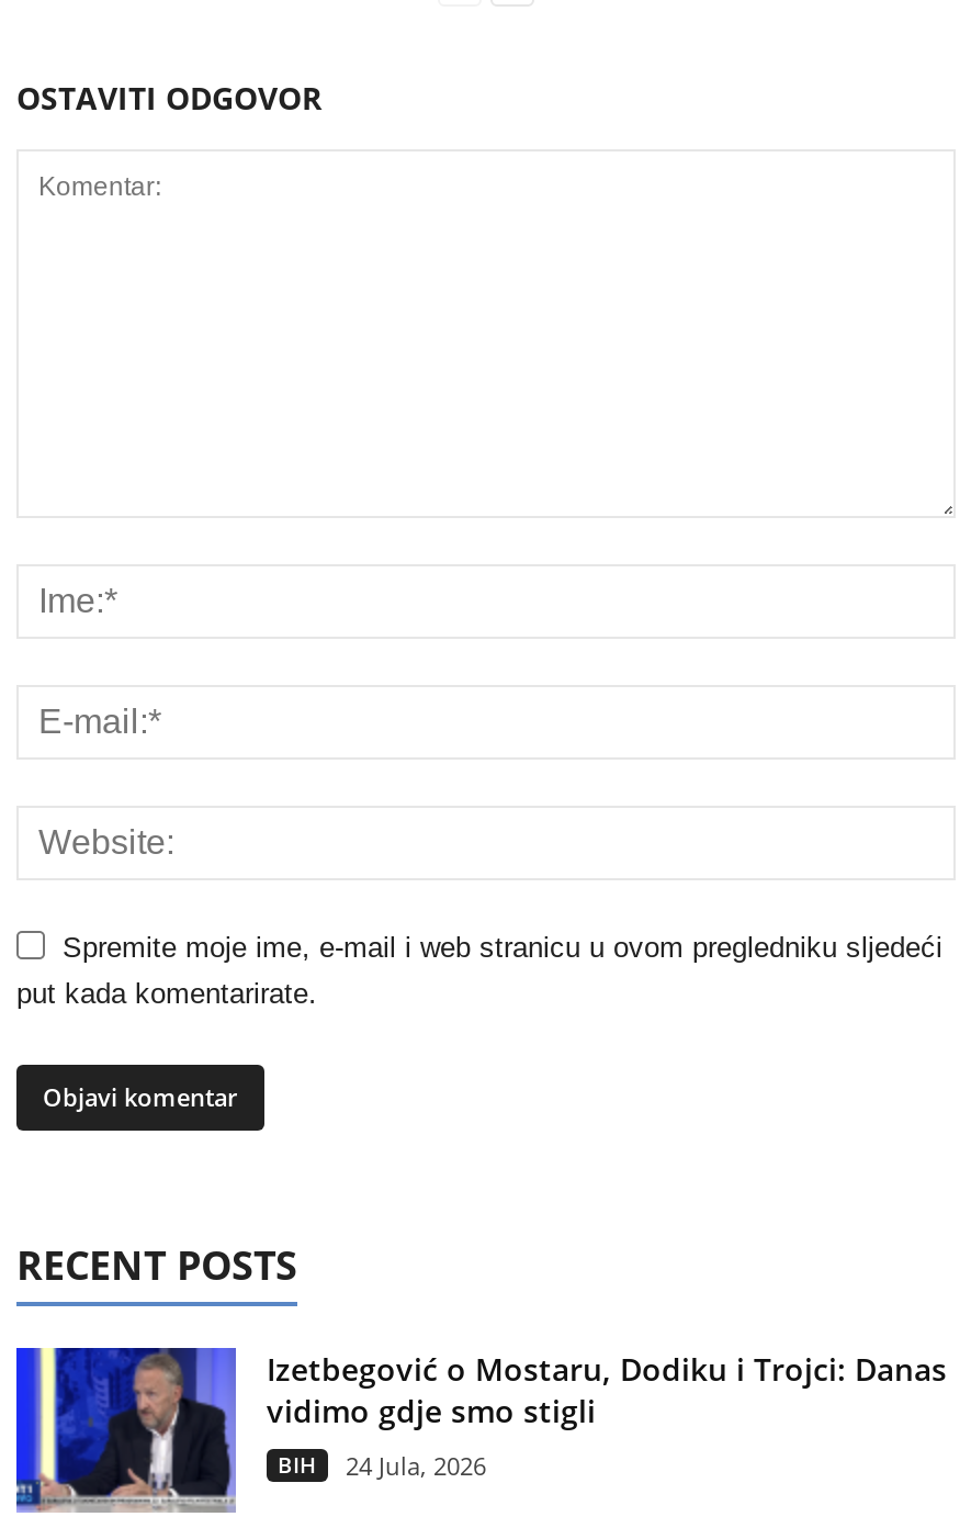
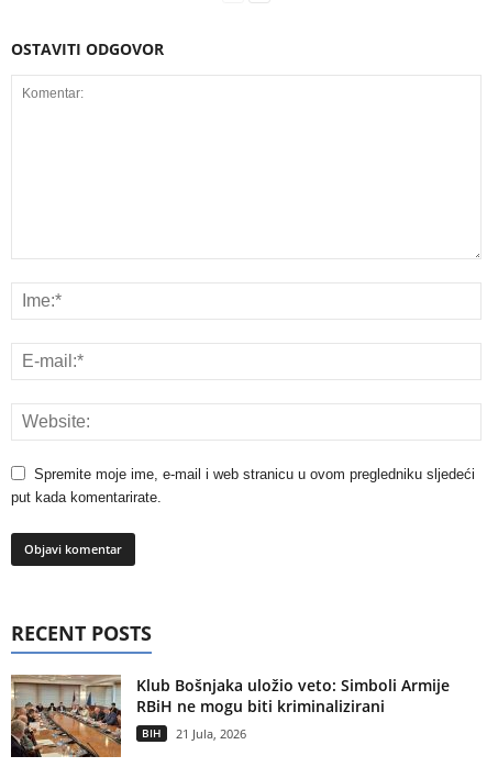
- [image]
- Izetbegović o Mostaru, Dodiku i Trojci: Danas
- vidimo gdje smo stigli
+ [image]
+ Klub Bošnjaka uložio veto: Simboli Armije
+ RBiH ne mogu biti kriminalizirani

- BIH 24 Jula, 2026
+ BIH 21 Jula, 2026
